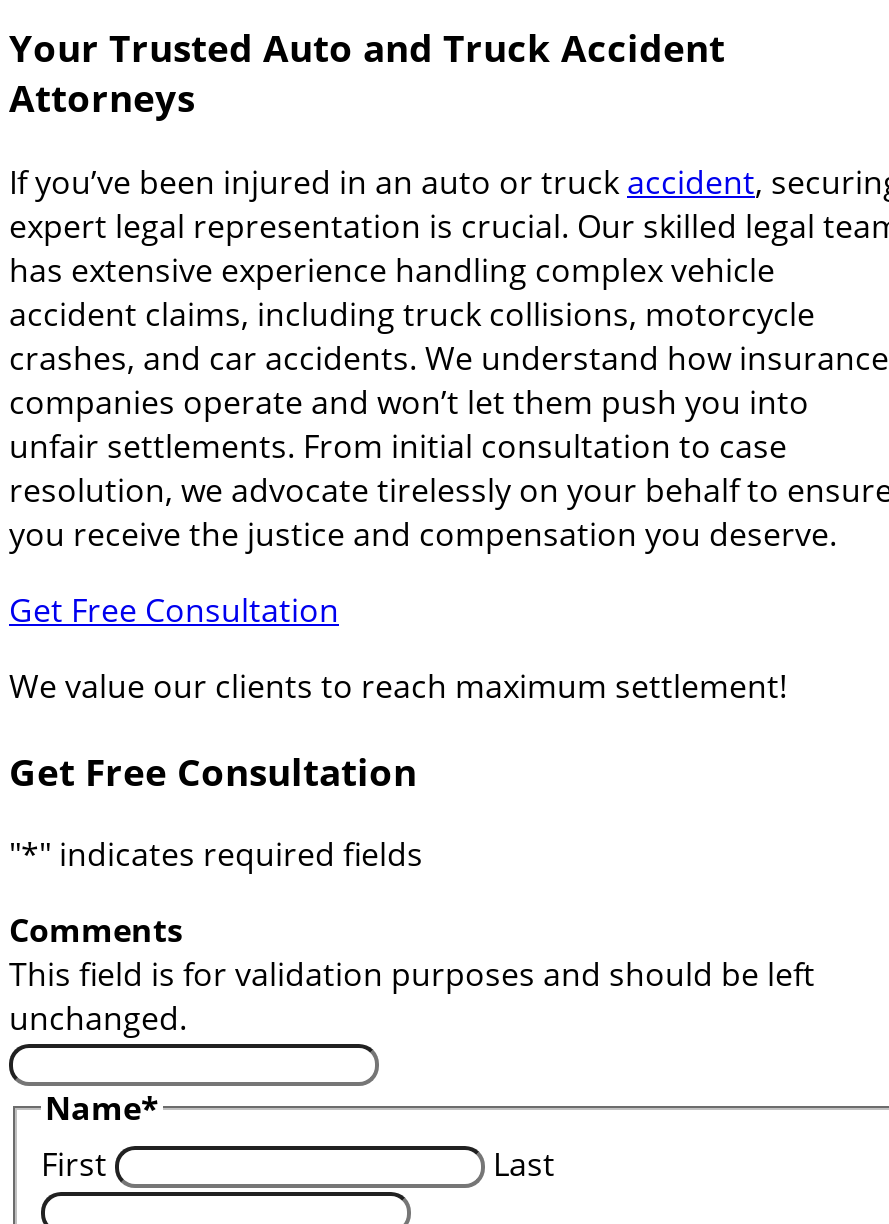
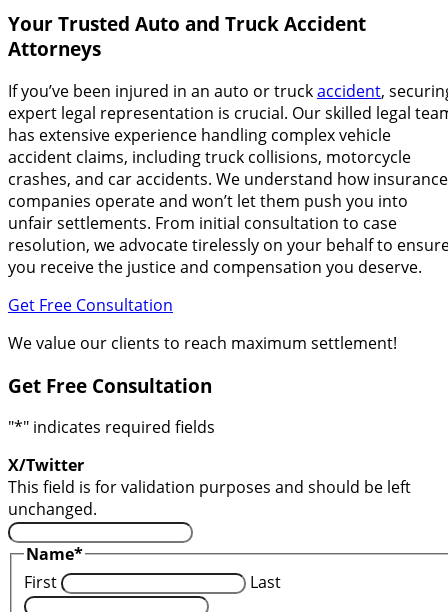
- Comments
+ X/Twitter
